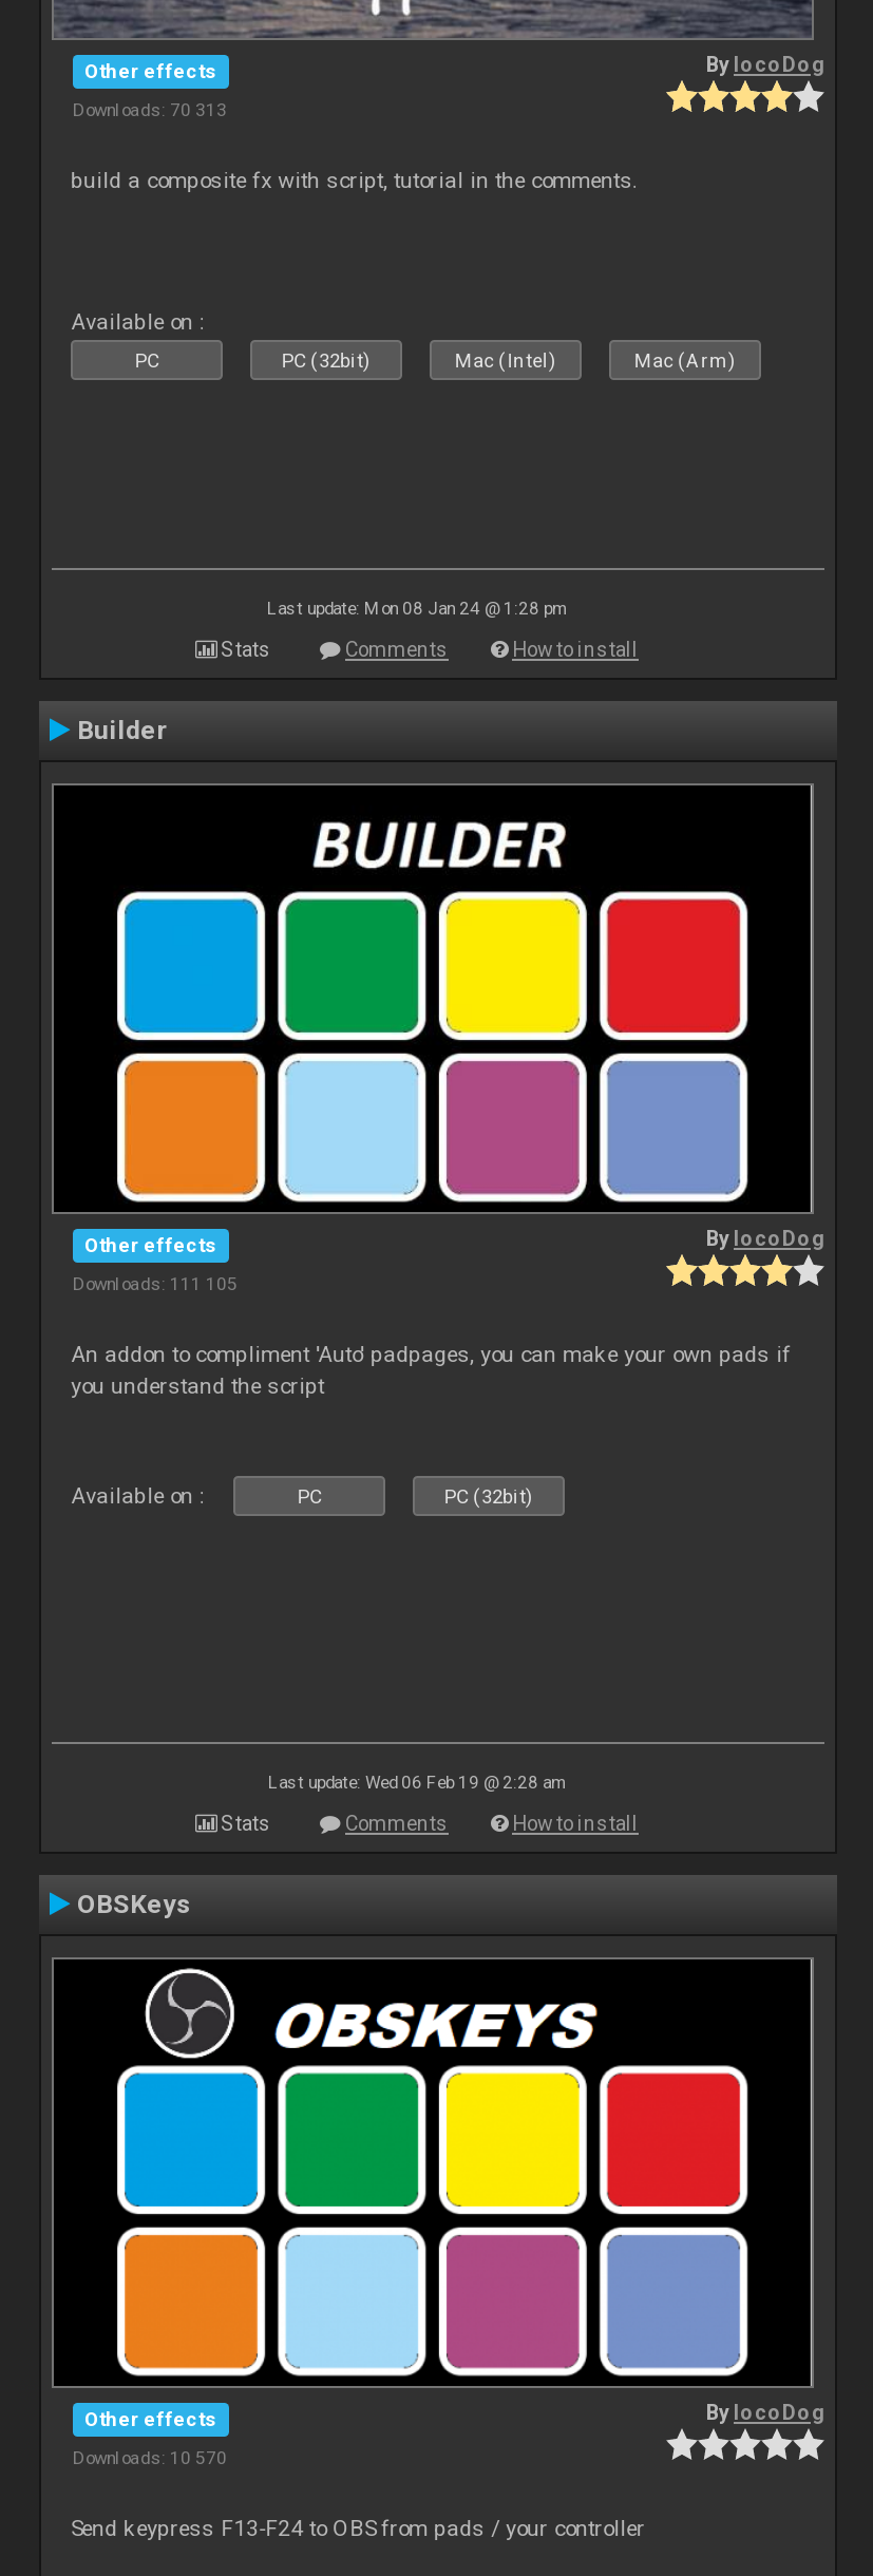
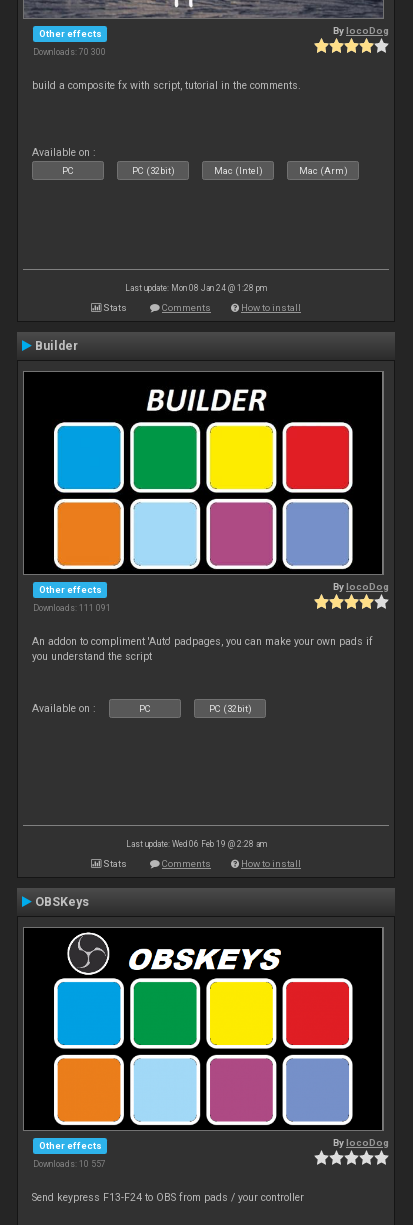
- Downloads: 70 313
+ Downloads: 70 300

- Downloads: 111 105
+ Downloads: 111 091

- Downloads: 10 570
+ Downloads: 10 557
